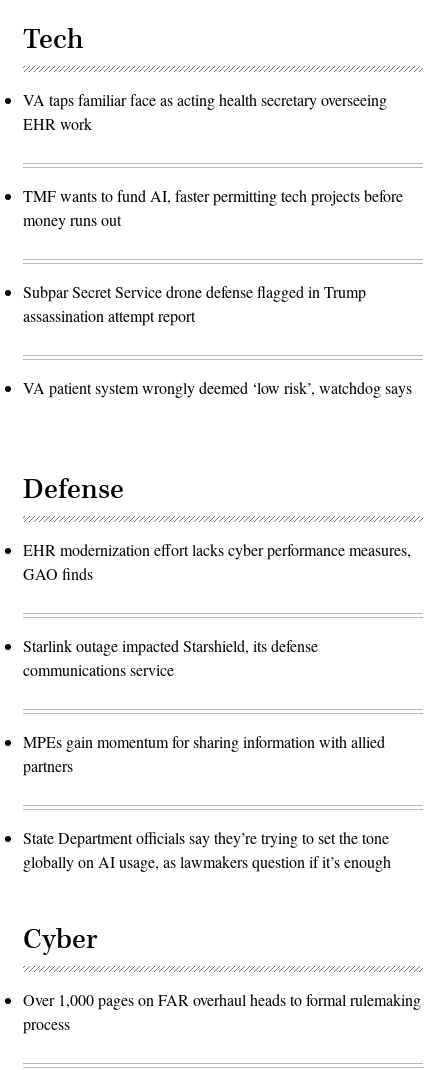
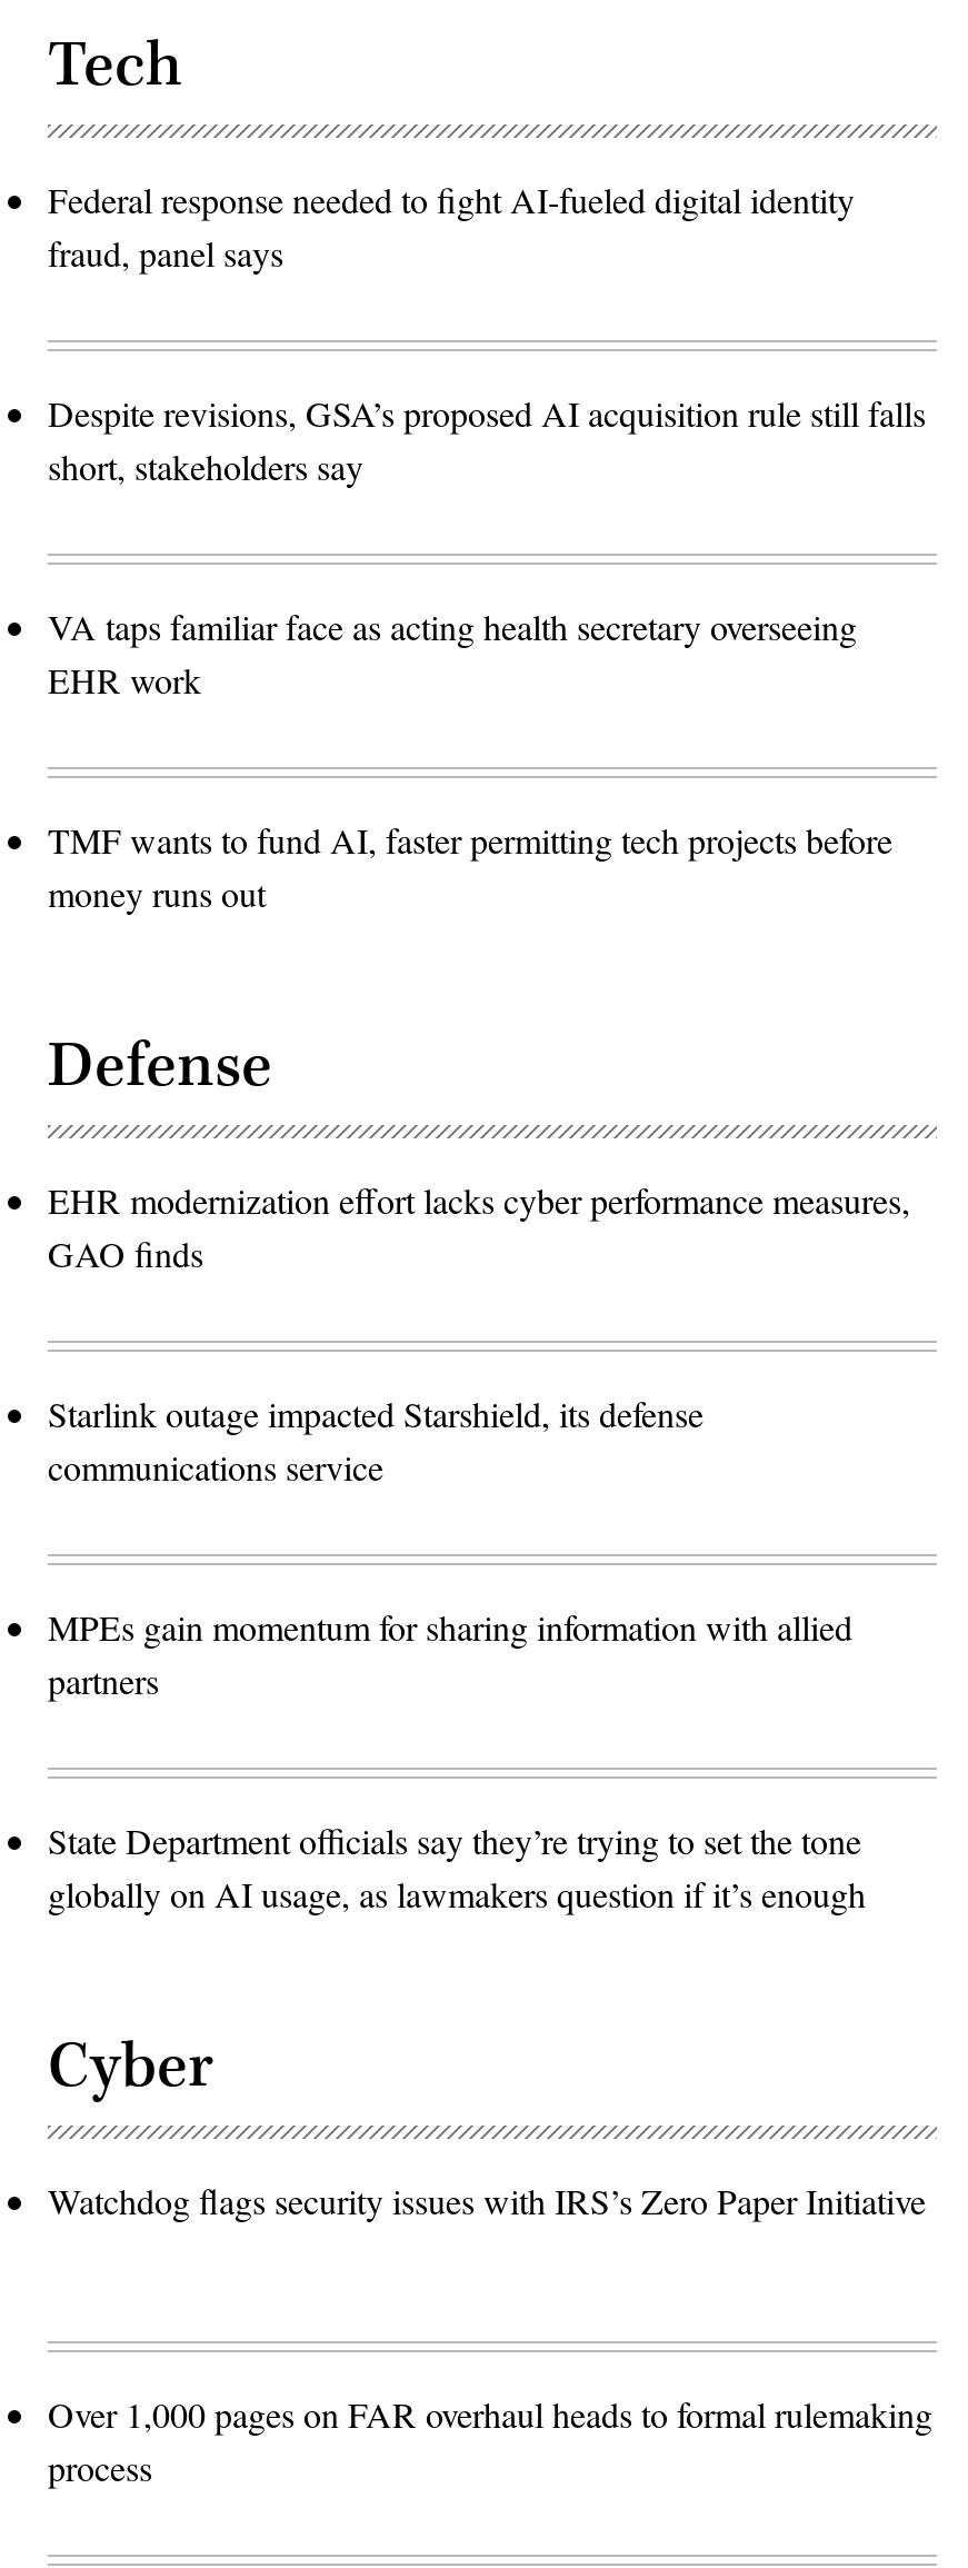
+ Federal response needed to fight AI-fueled digital identity
+ fraud, panel says
+ Despite revisions, GSA’s proposed AI acquisition rule still falls
+ short, stakeholders say

moved down: VA taps familiar face as acting health secretary overseeing | EHR work | TMF wants to fund AI, faster permitting tech projects before | money runs out

- Subpar Secret Service drone defense flagged in Trump
- assassination attempt report
- VA patient system wrongly deemed ‘low risk’, watchdog says

+ Watchdog flags security issues with IRS’s Zero Paper Initiative
